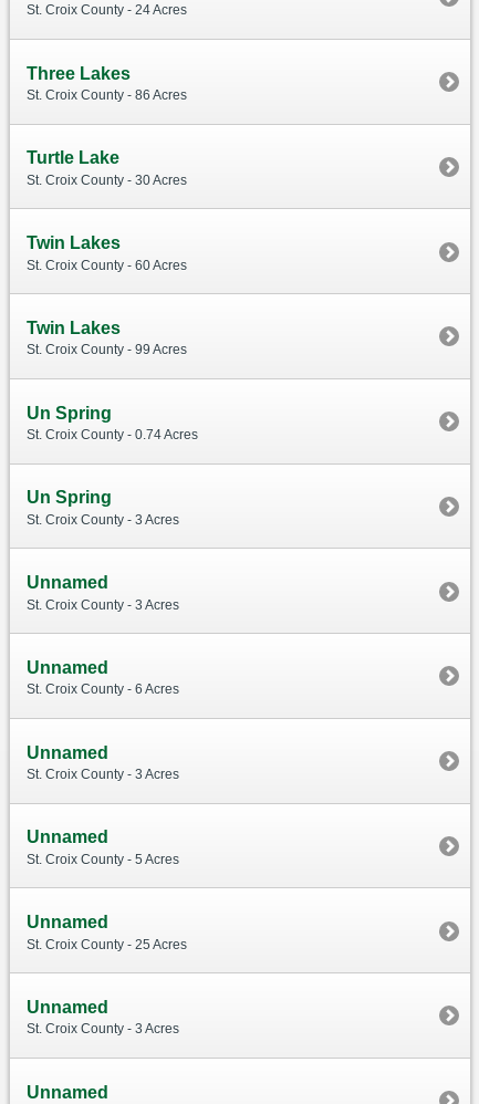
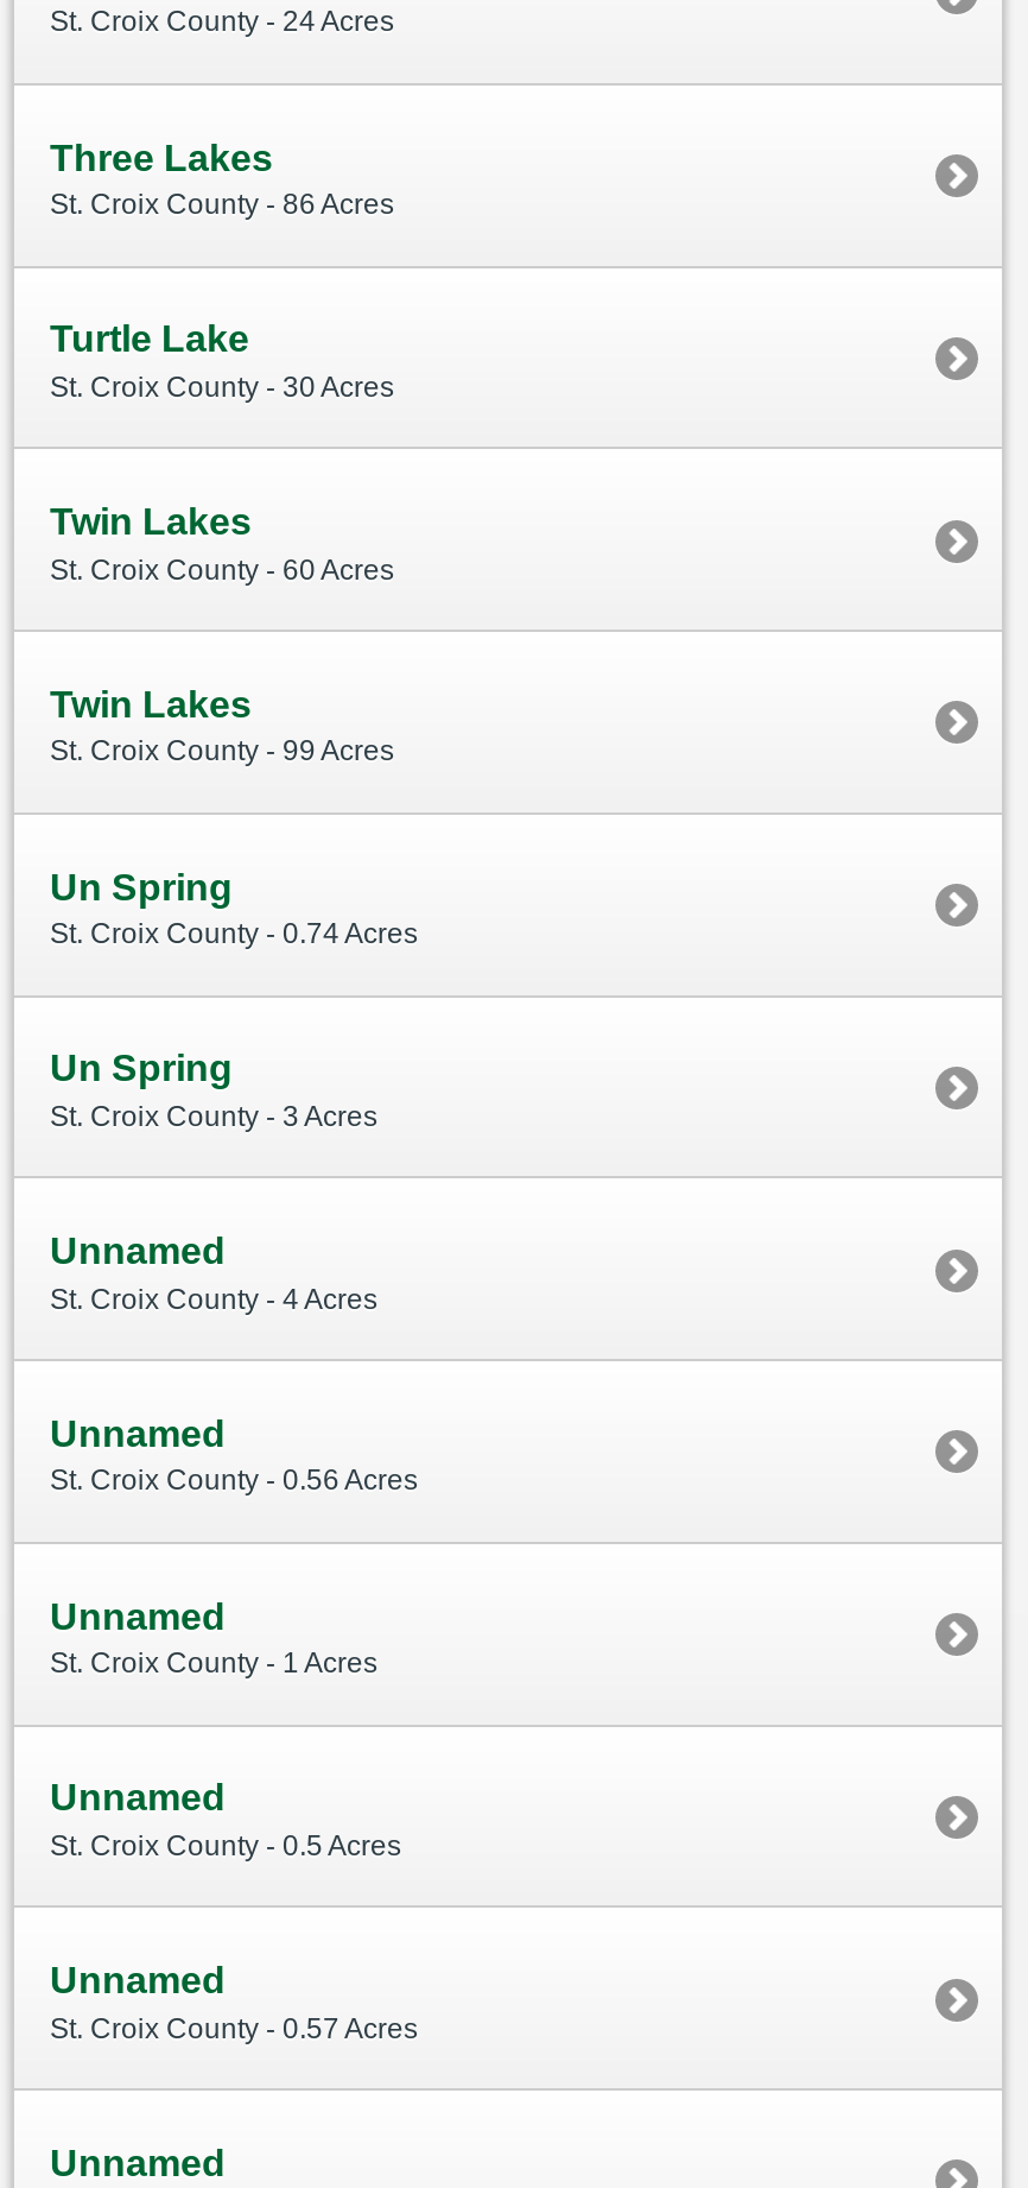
- St. Croix County - 3 Acres
+ St. Croix County - 4 Acres

- St. Croix County - 6 Acres
+ St. Croix County - 0.56 Acres

- St. Croix County - 3 Acres
+ St. Croix County - 1 Acres

- St. Croix County - 5 Acres
+ St. Croix County - 0.5 Acres

- St. Croix County - 25 Acres
- Unnamed
- St. Croix County - 3 Acres
+ St. Croix County - 0.57 Acres
